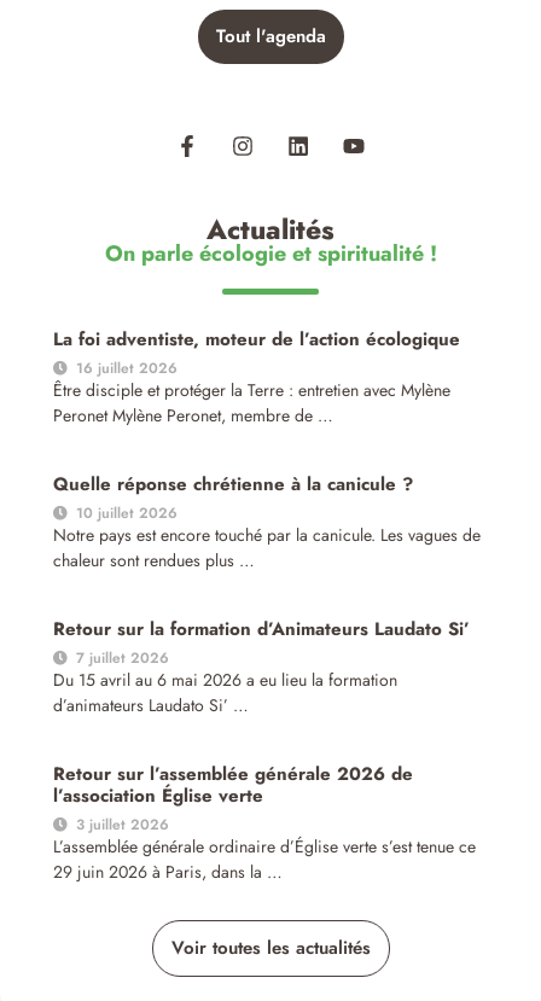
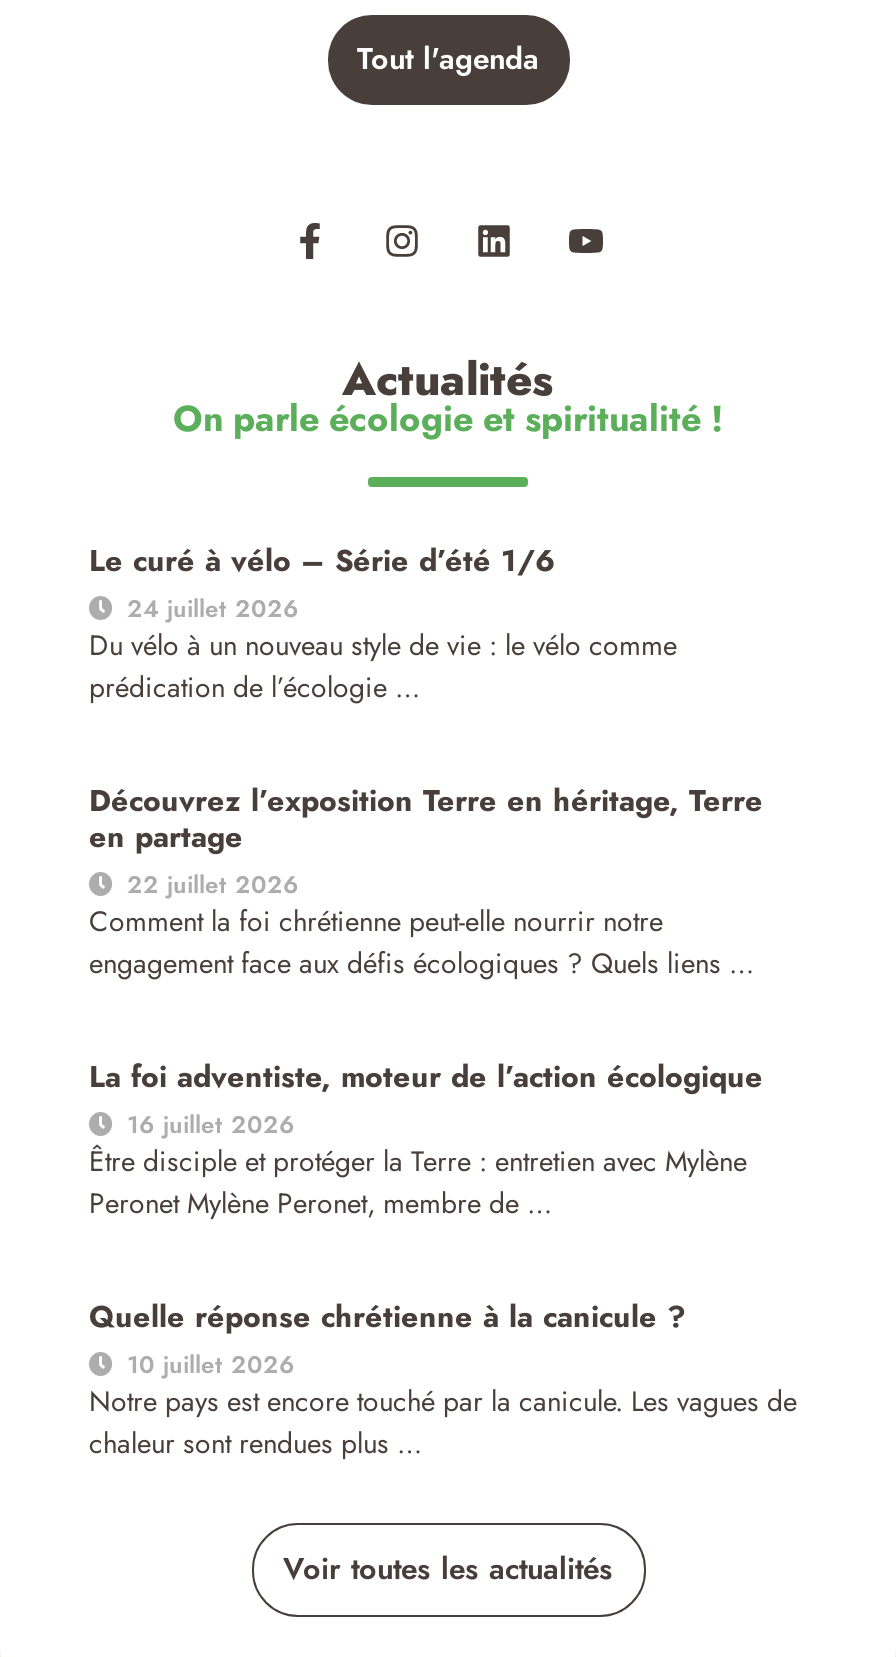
+ Le curé à vélo – Série d’été 1/6
+ 24 juillet 2026
+ Du vélo à un nouveau style de vie : le vélo comme
+ prédication de l’écologie …
+ Découvrez l’exposition Terre en héritage, Terre
+ en partage
+ 22 juillet 2026
+ Comment la foi chrétienne peut-elle nourrir notre
+ engagement face aux défis écologiques ? Quels liens …

moved down: La foi adventiste, moteur de l’action écologique | 16 juillet 2026 | Être disciple et protéger la Terre : entretien avec Mylène | Peronet Mylène Peronet, membre de … | Quelle réponse chrétienne à la canicule ? | 10 juillet 2026 | Notre pays est encore touché par la canicule. Les vagues de | chaleur sont rendues plus …

- Retour sur la formation d’Animateurs Laudato Si’
- 7 juillet 2026
- Du 15 avril au 6 mai 2026 a eu lieu la formation
- d’animateurs Laudato Si’ …
- Retour sur l’assemblée générale 2026 de
- l’association Église verte
- 3 juillet 2026
- L’assemblée générale ordinaire d’Église verte s’est tenue ce
- 29 juin 2026 à Paris, dans la …
